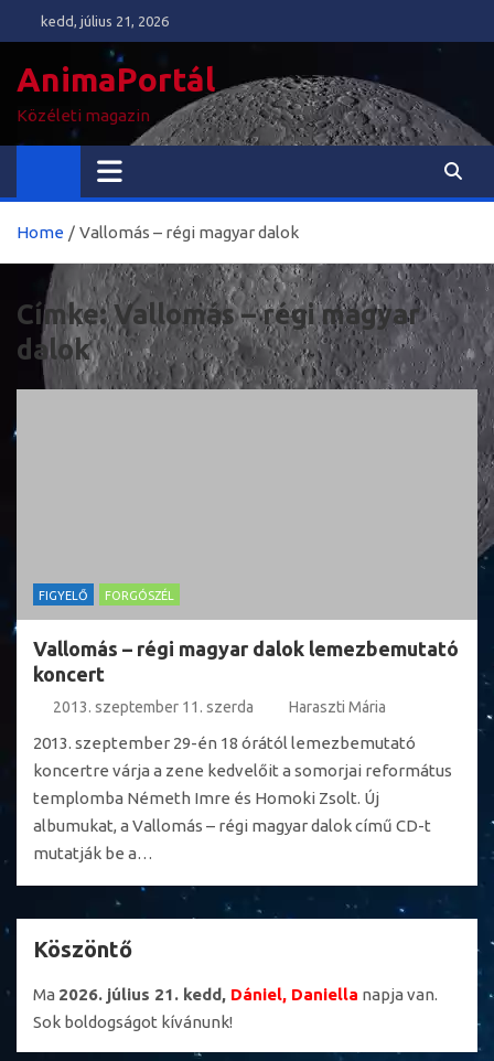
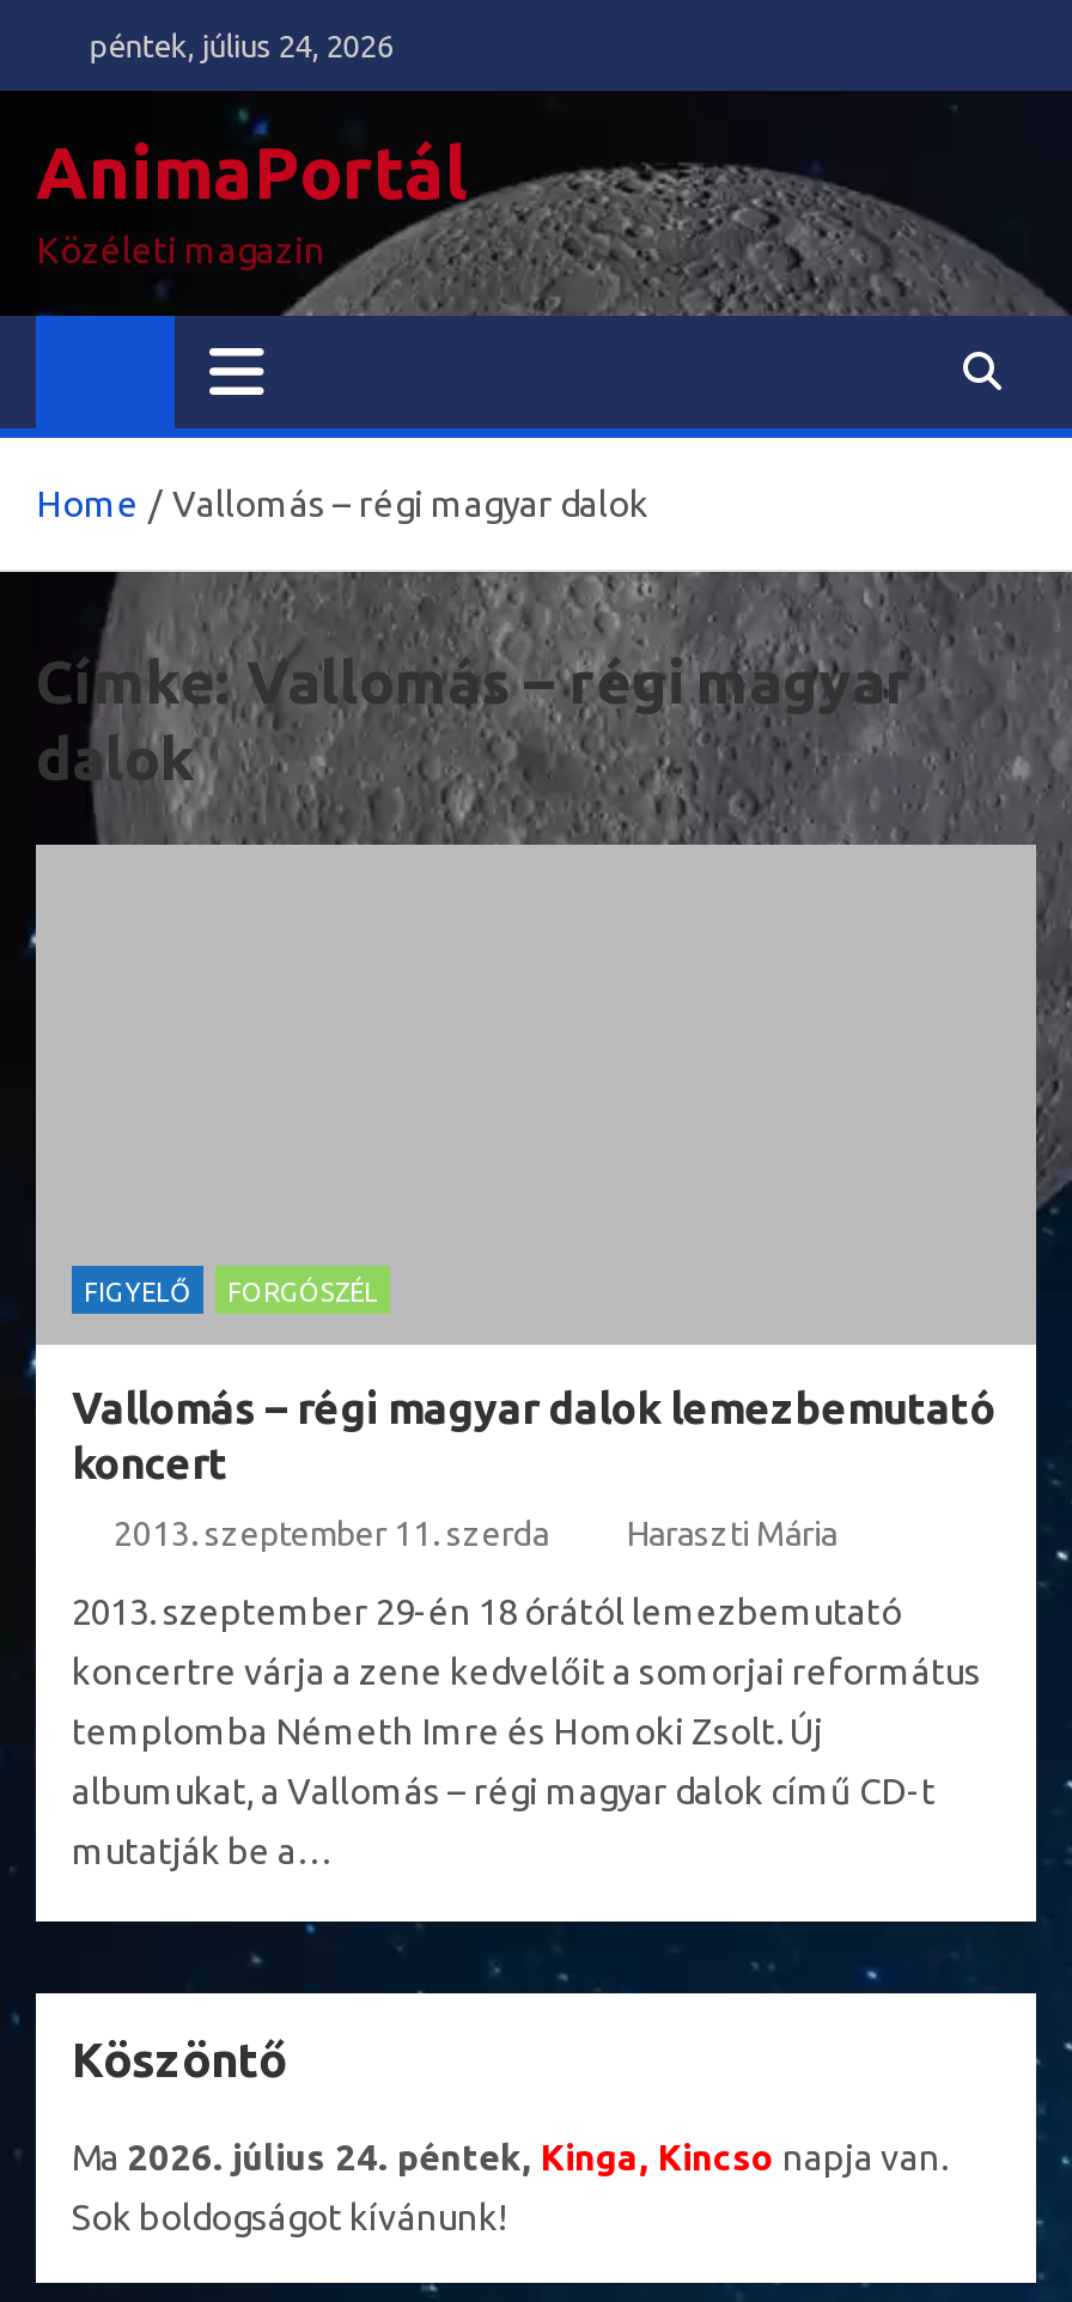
- kedd, július 21, 2026
+ péntek, július 24, 2026

- Ma 2026. július 21. kedd, Dániel, Daniella napja van.
+ Ma 2026. július 24. péntek, Kinga, Kincso napja van.
